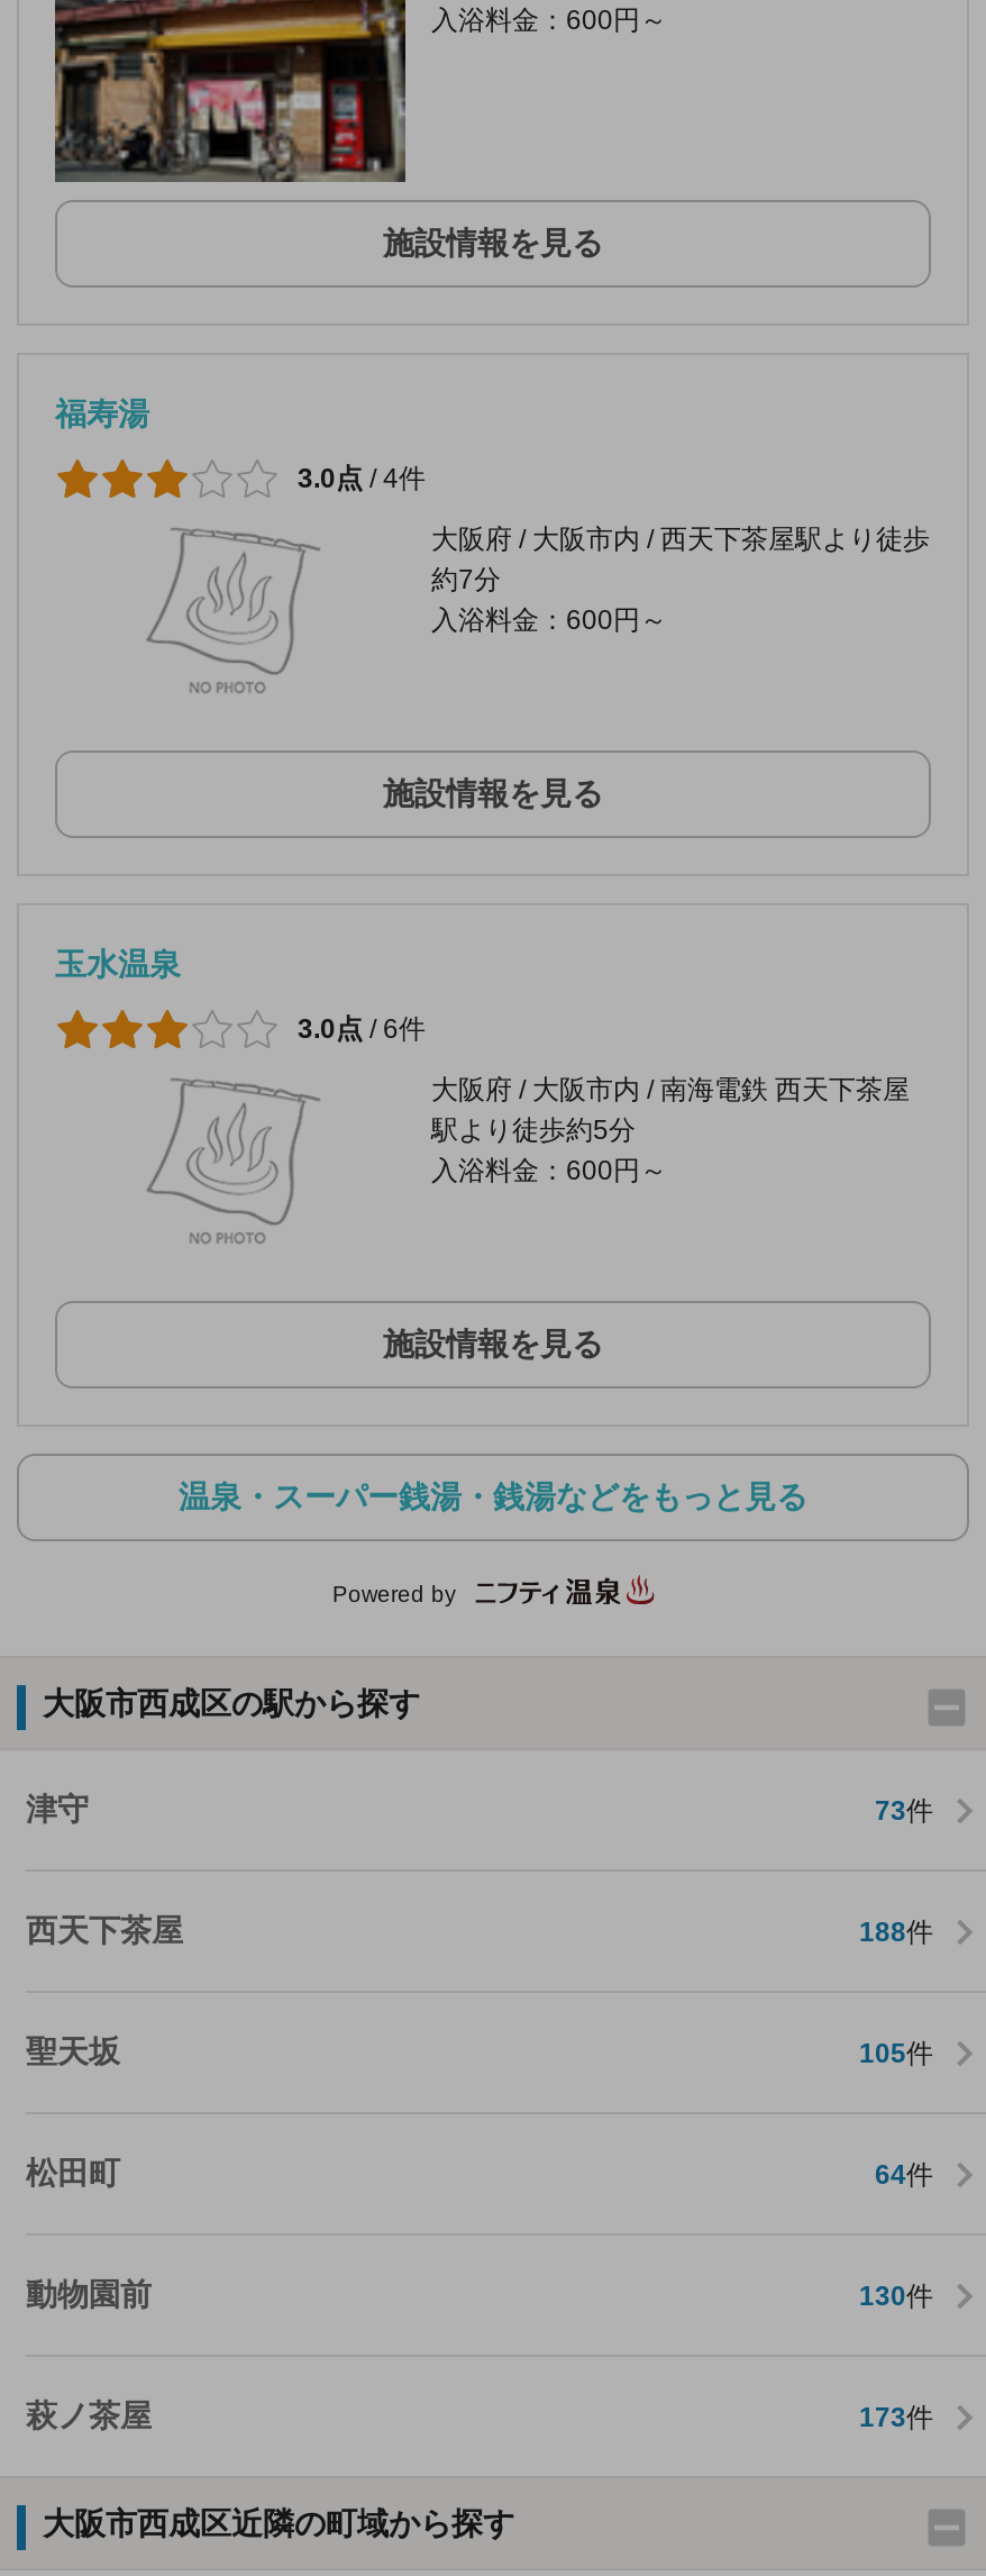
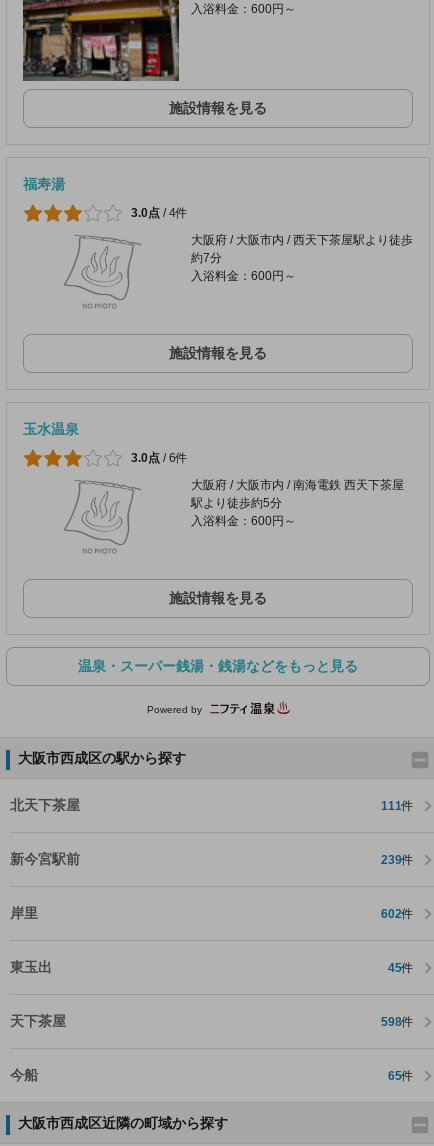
- 津守
- 73件
+ 北天下茶屋
+ 111件

- 西天下茶屋
- 188件
+ 新今宮駅前
+ 239件

- 聖天坂
- 105件
+ 岸里
+ 602件

- 松田町
- 64件
+ 東玉出
+ 45件

- 動物園前
- 130件
+ 天下茶屋
+ 598件

- 萩ノ茶屋
- 173件
+ 今船
+ 65件
